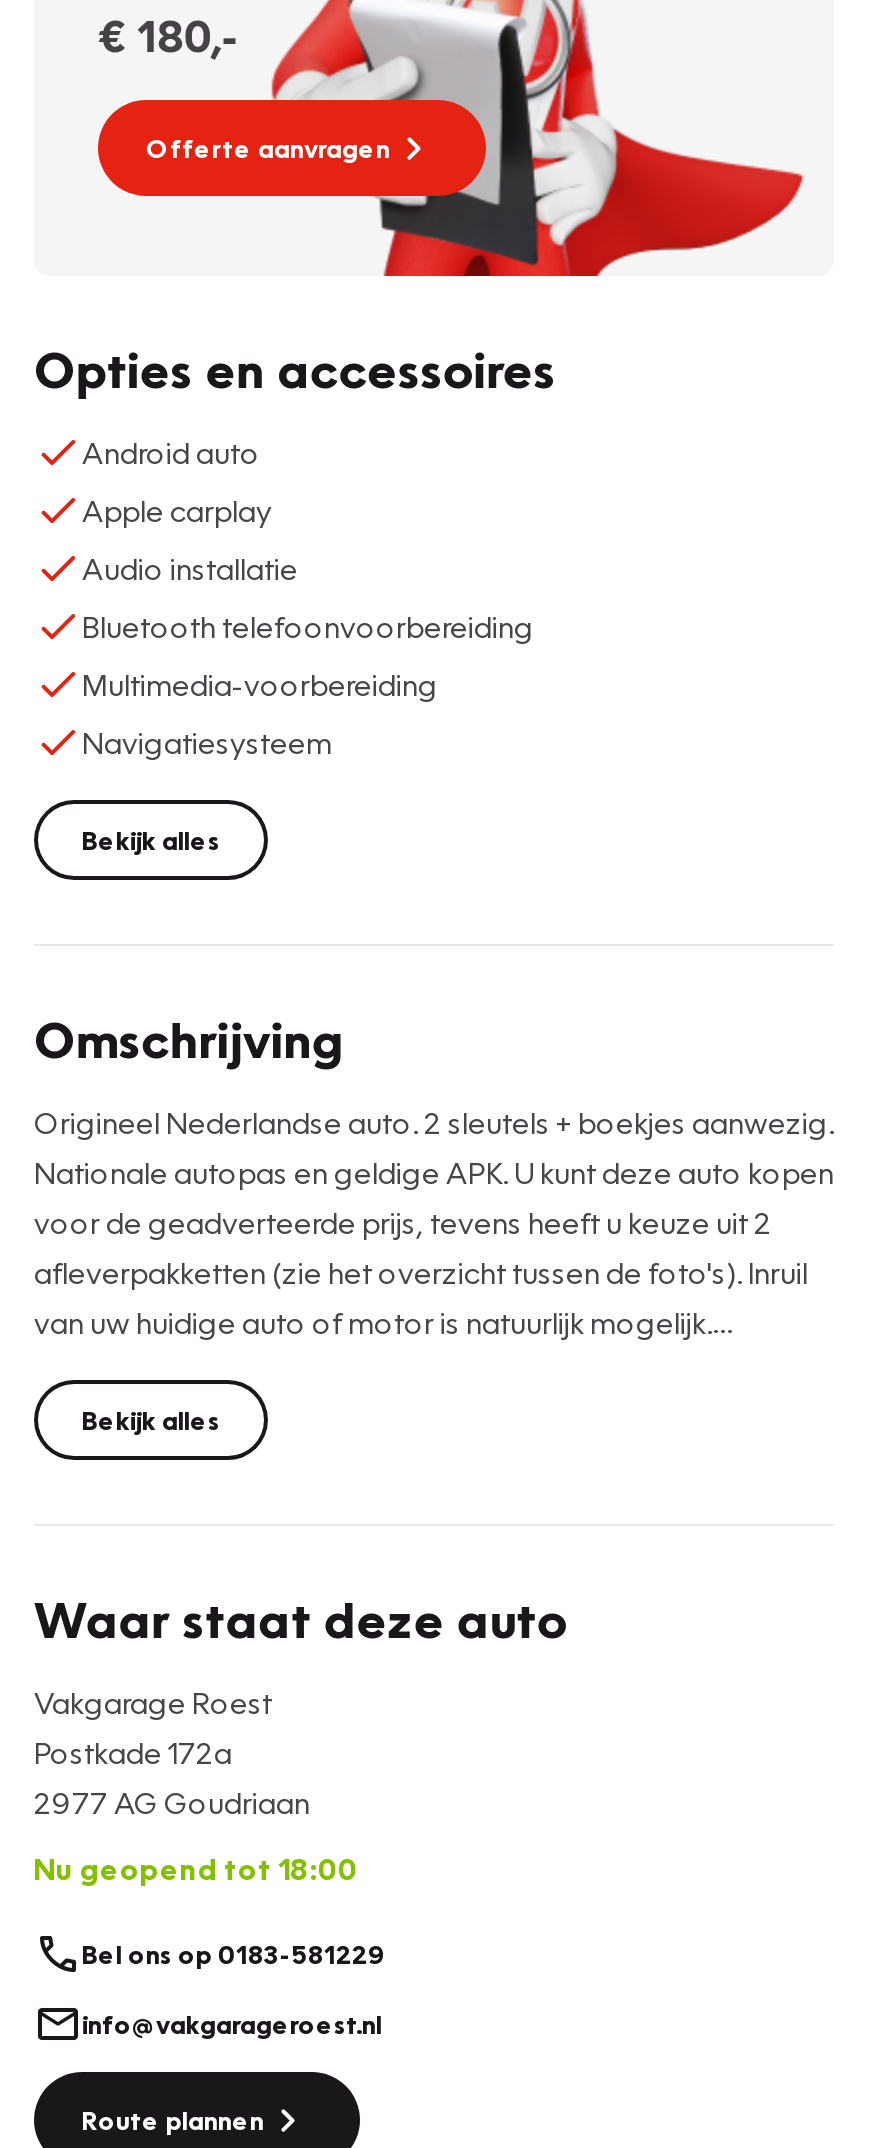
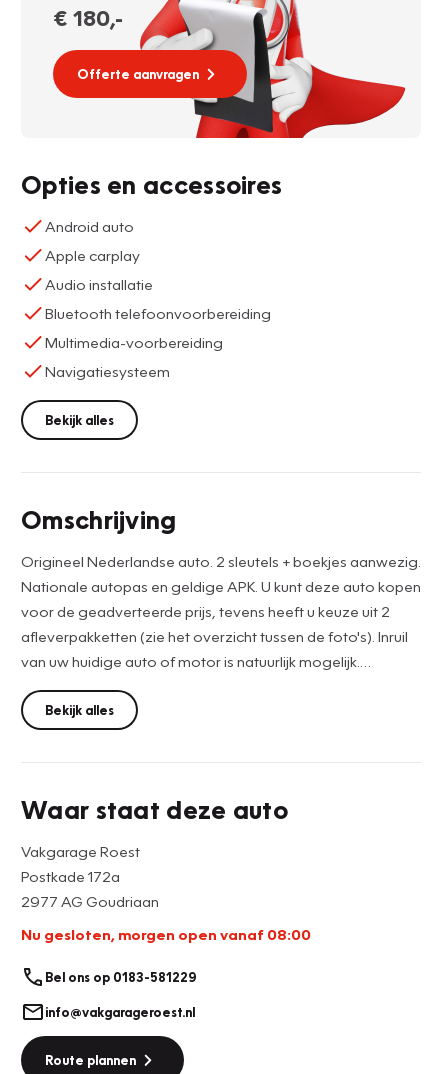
- Nu geopend tot 18:00
+ Nu gesloten, morgen open vanaf 08:00
